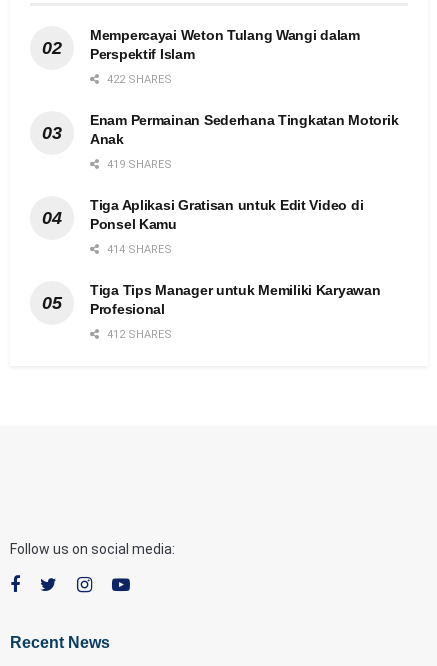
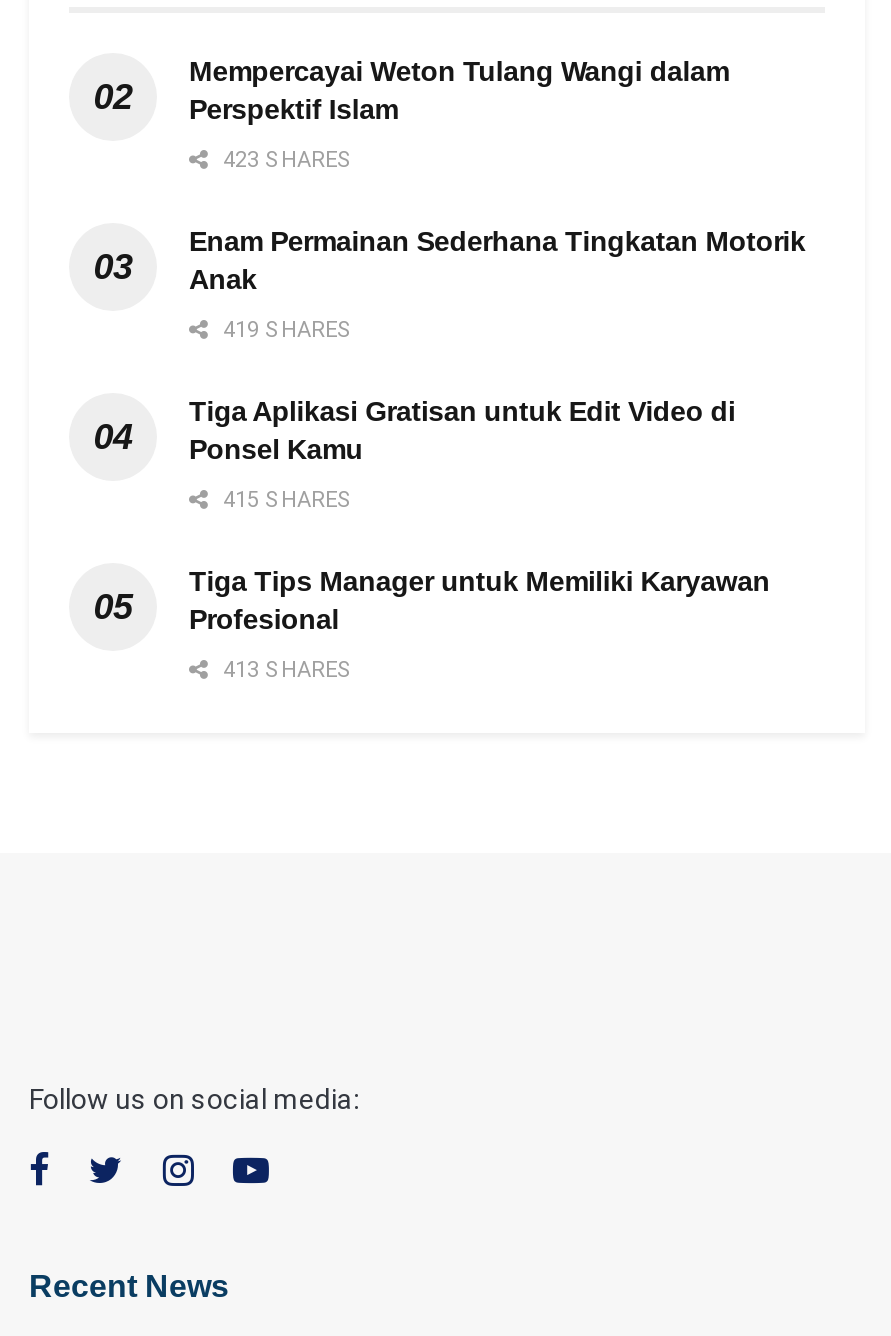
- 422 SHARES
+ 423 SHARES

- 414 SHARES
+ 415 SHARES

- 412 SHARES
+ 413 SHARES
